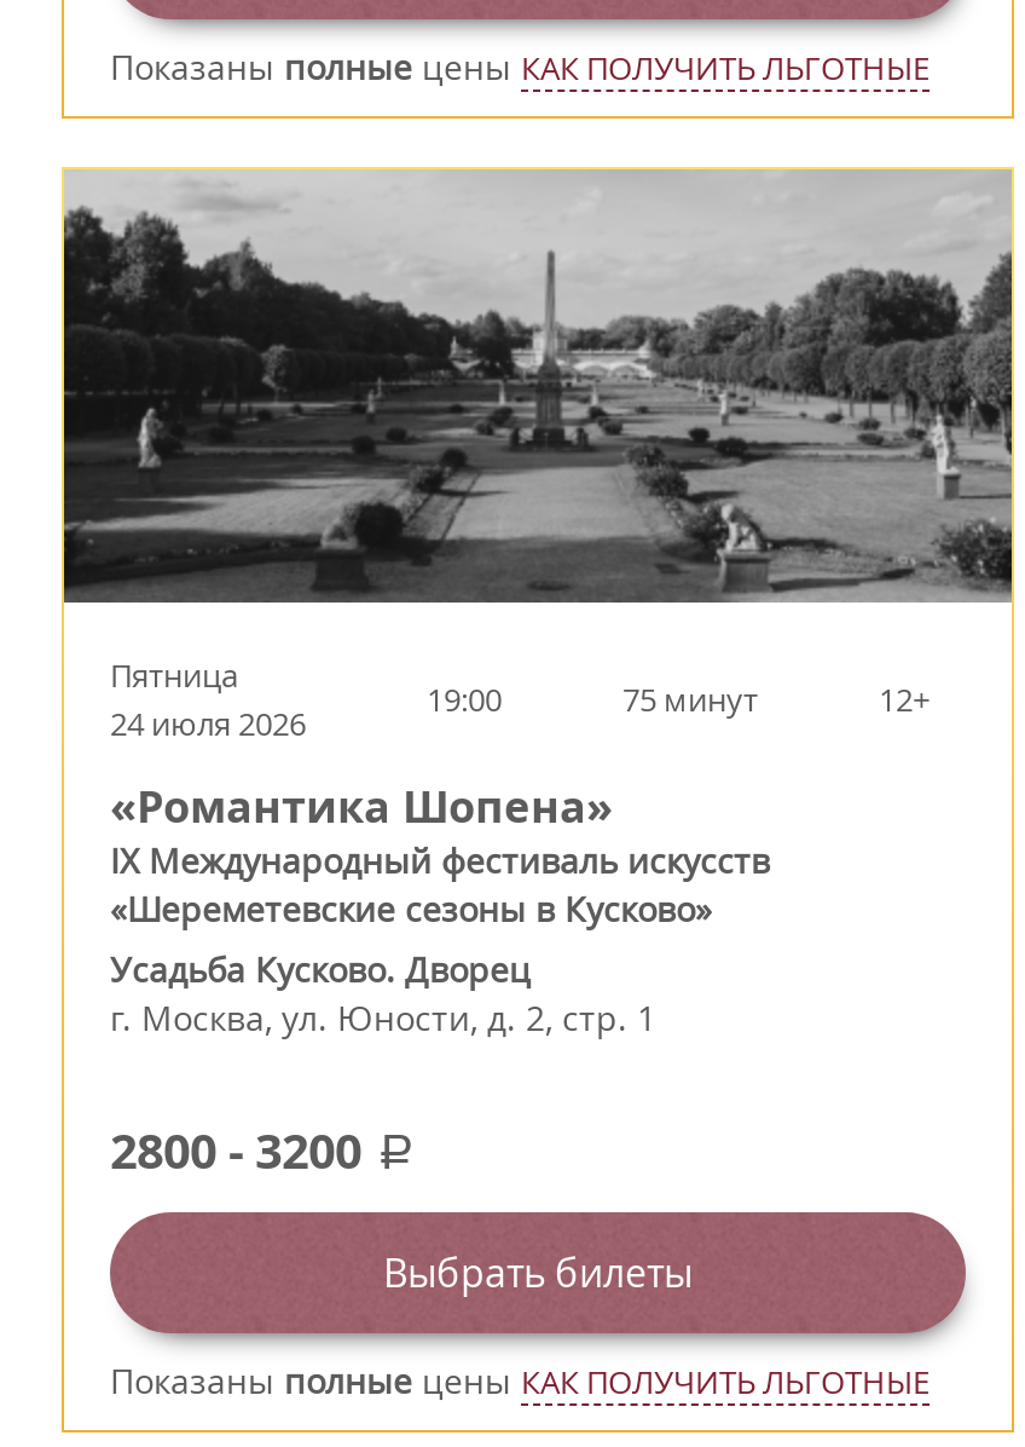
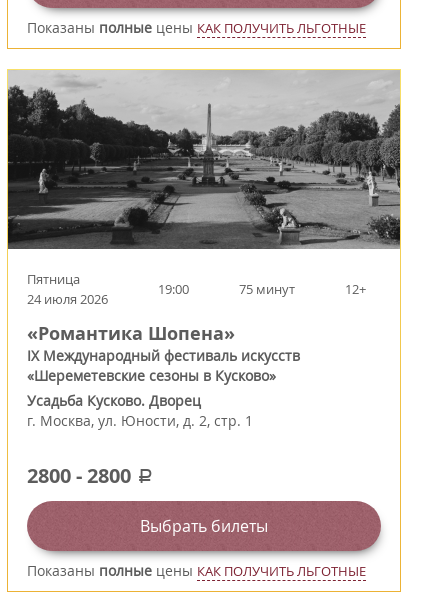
- 2800 - 3200 a
+ 2800 - 2800 a
